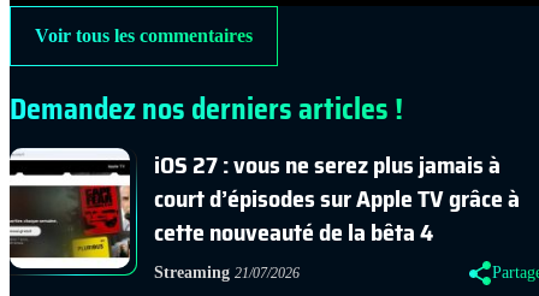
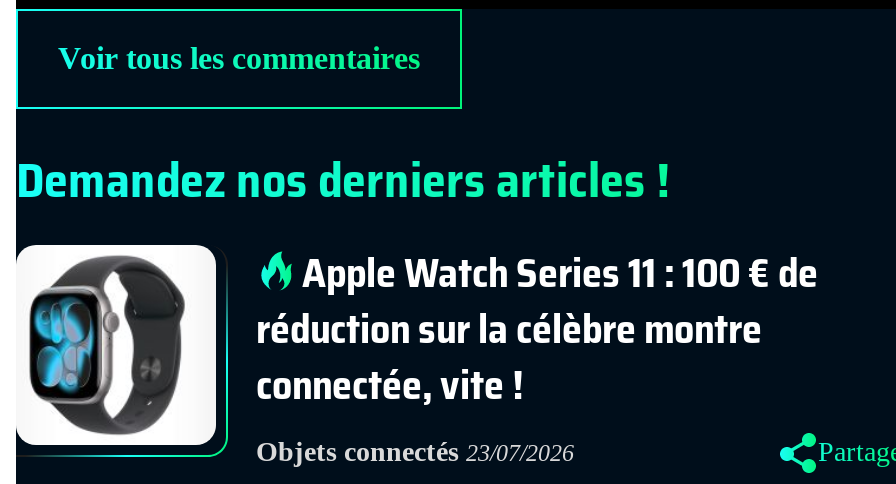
- [image]
- iOS 27 : vous ne serez plus jamais à
- court d’épisodes sur Apple TV grâce à
- cette nouveauté de la bêta 4
- Streaming 21/07/2026
+ [image]
+ Apple Watch Series 11 : 100 € de
+ réduction sur la célèbre montre
+ connectée, vite !
+ Objets connectés 23/07/2026
